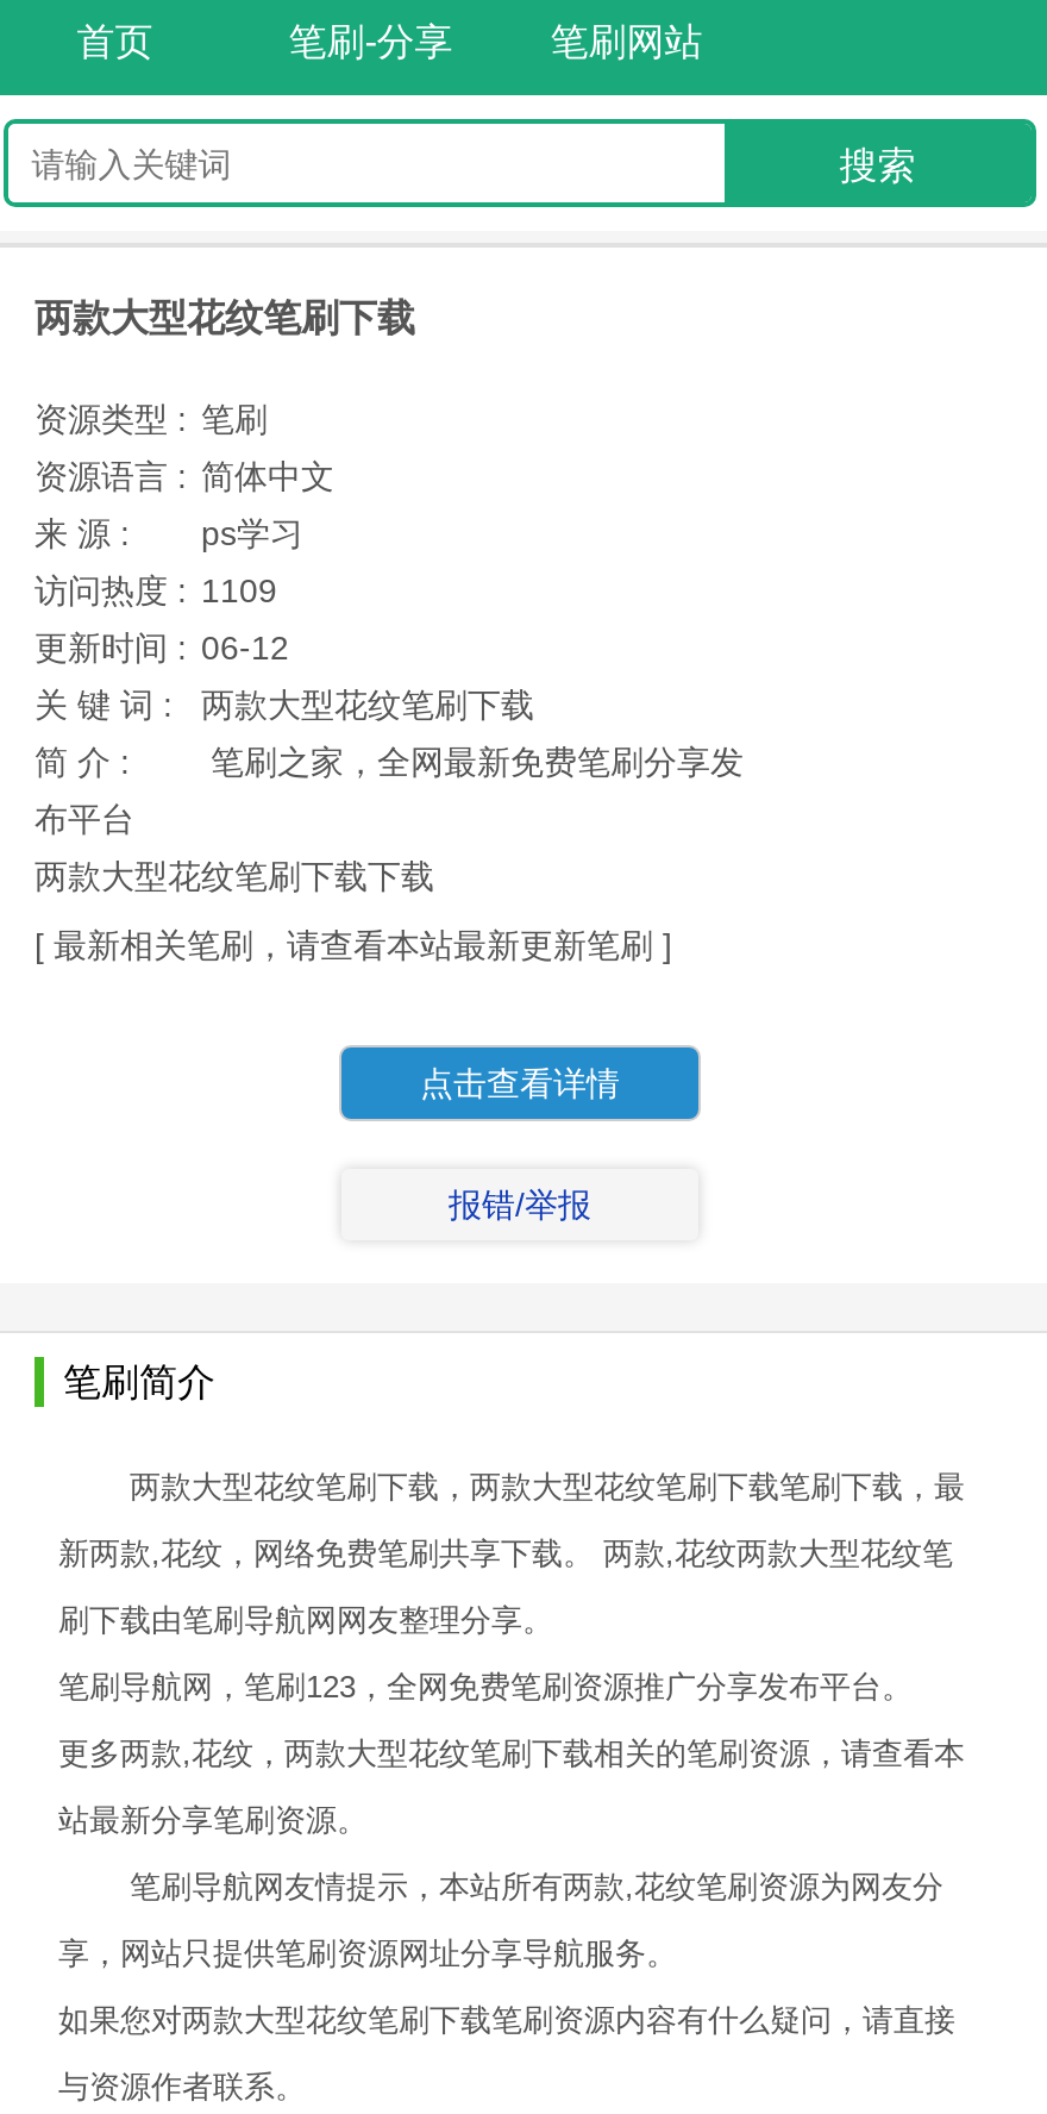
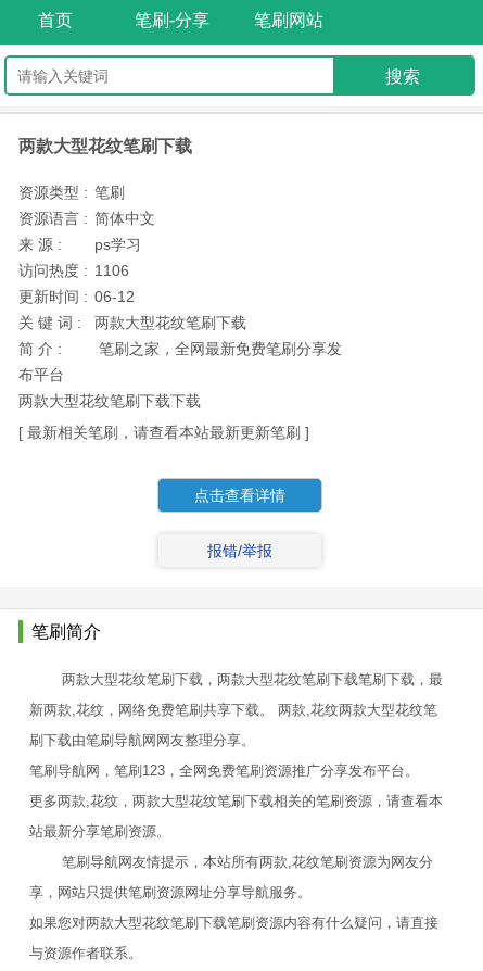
- 访问热度 : 1109
+ 访问热度 : 1106
